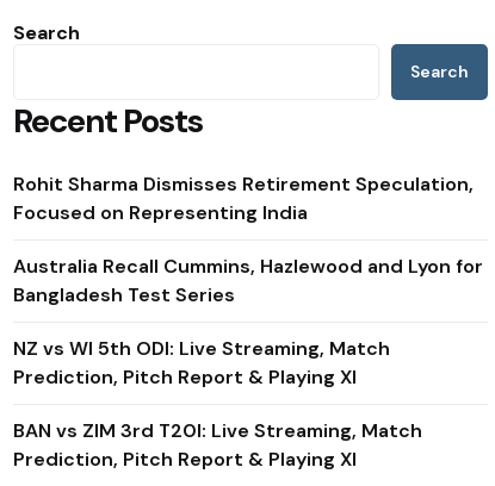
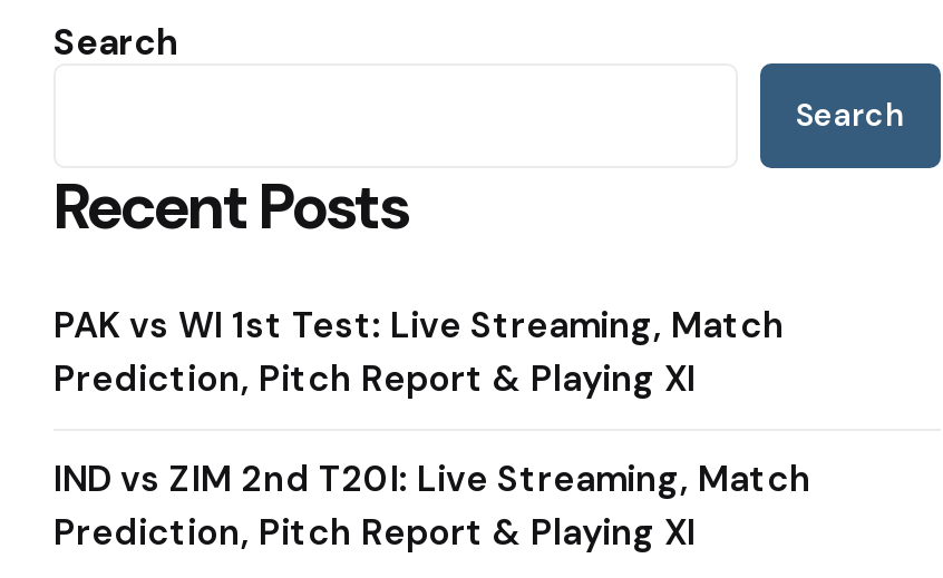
- Rohit Sharma Dismisses Retirement Speculation,
- Focused on Representing India
- Australia Recall Cummins, Hazlewood and Lyon for
- Bangladesh Test Series
- NZ vs WI 5th ODI: Live Streaming, Match
+ PAK vs WI 1st Test: Live Streaming, Match

- BAN vs ZIM 3rd T20I: Live Streaming, Match
+ IND vs ZIM 2nd T20I: Live Streaming, Match
